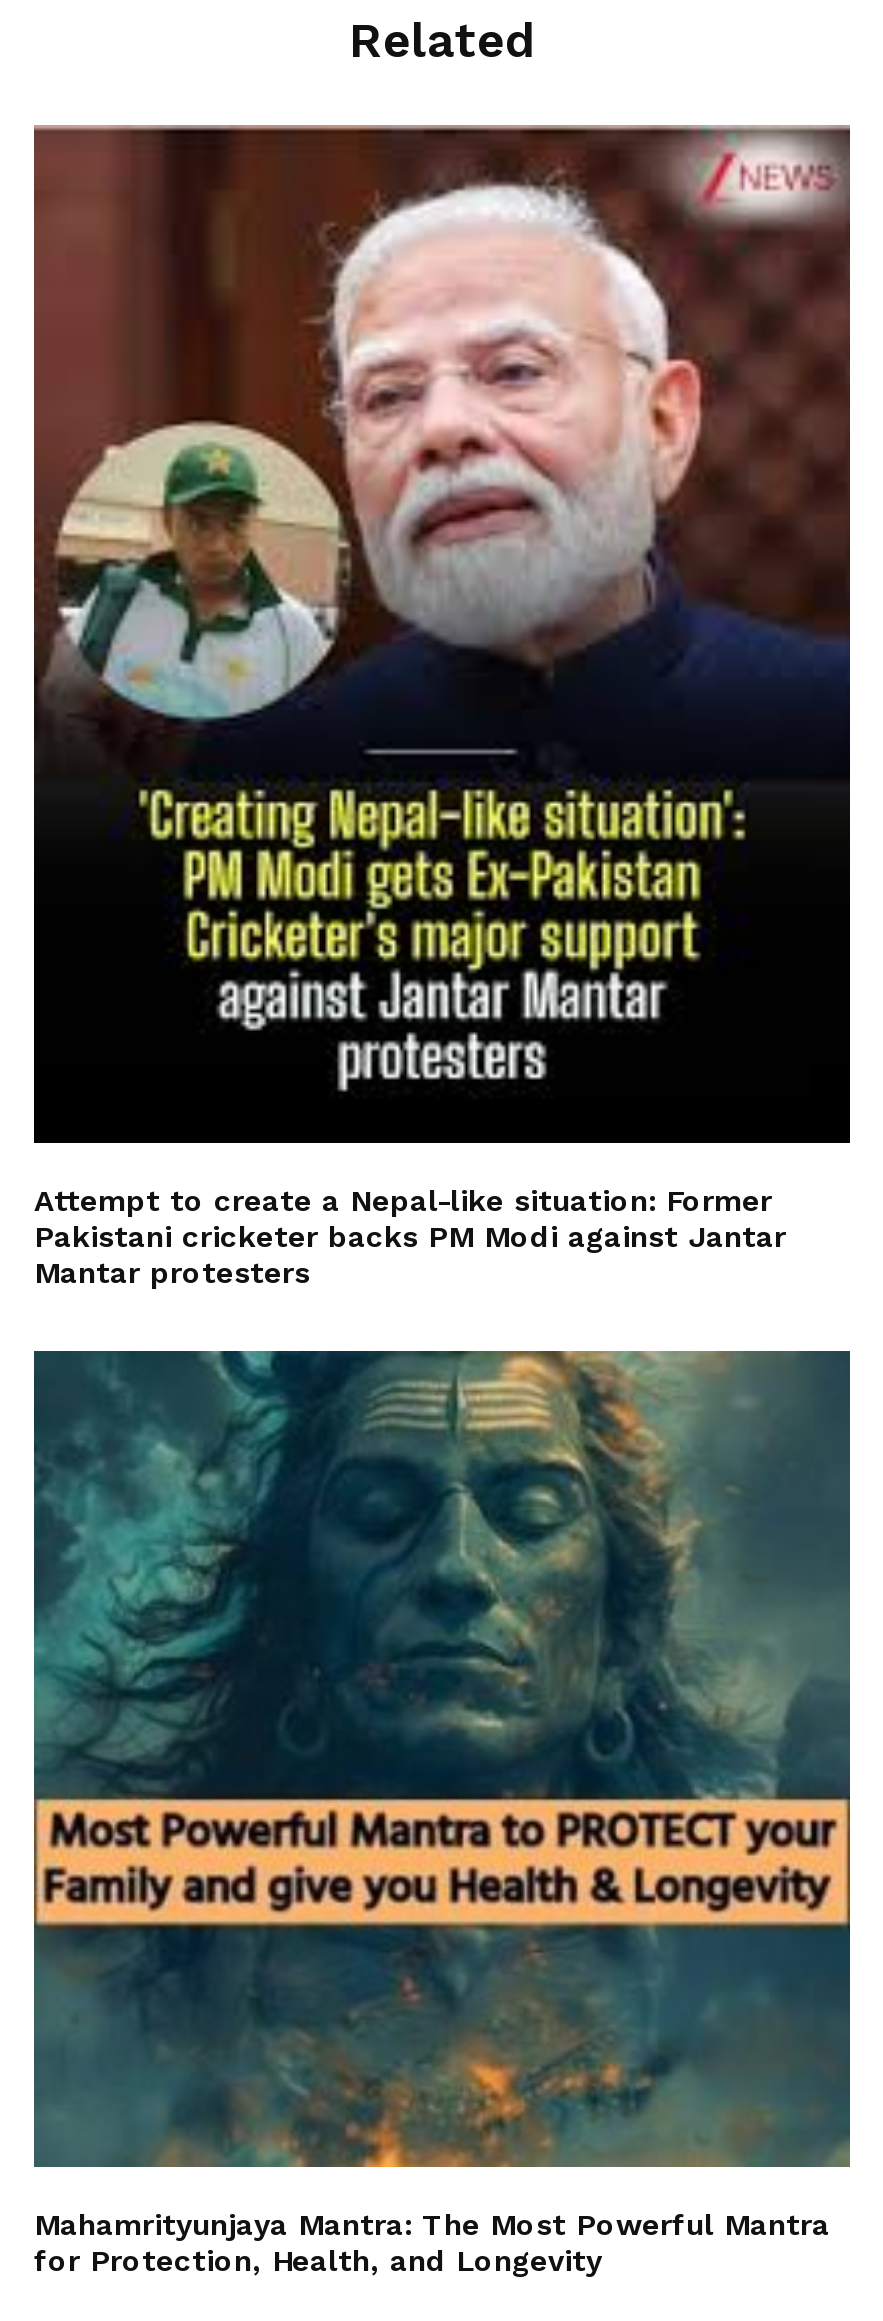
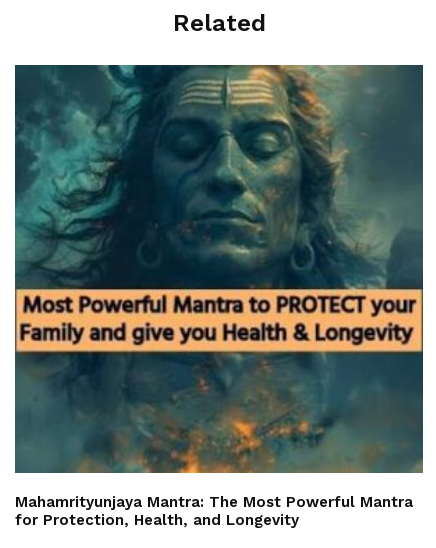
- [image]
- Attempt to create a Nepal-like situation: Former
- Pakistani cricketer backs PM Modi against Jantar
- Mantar protesters
